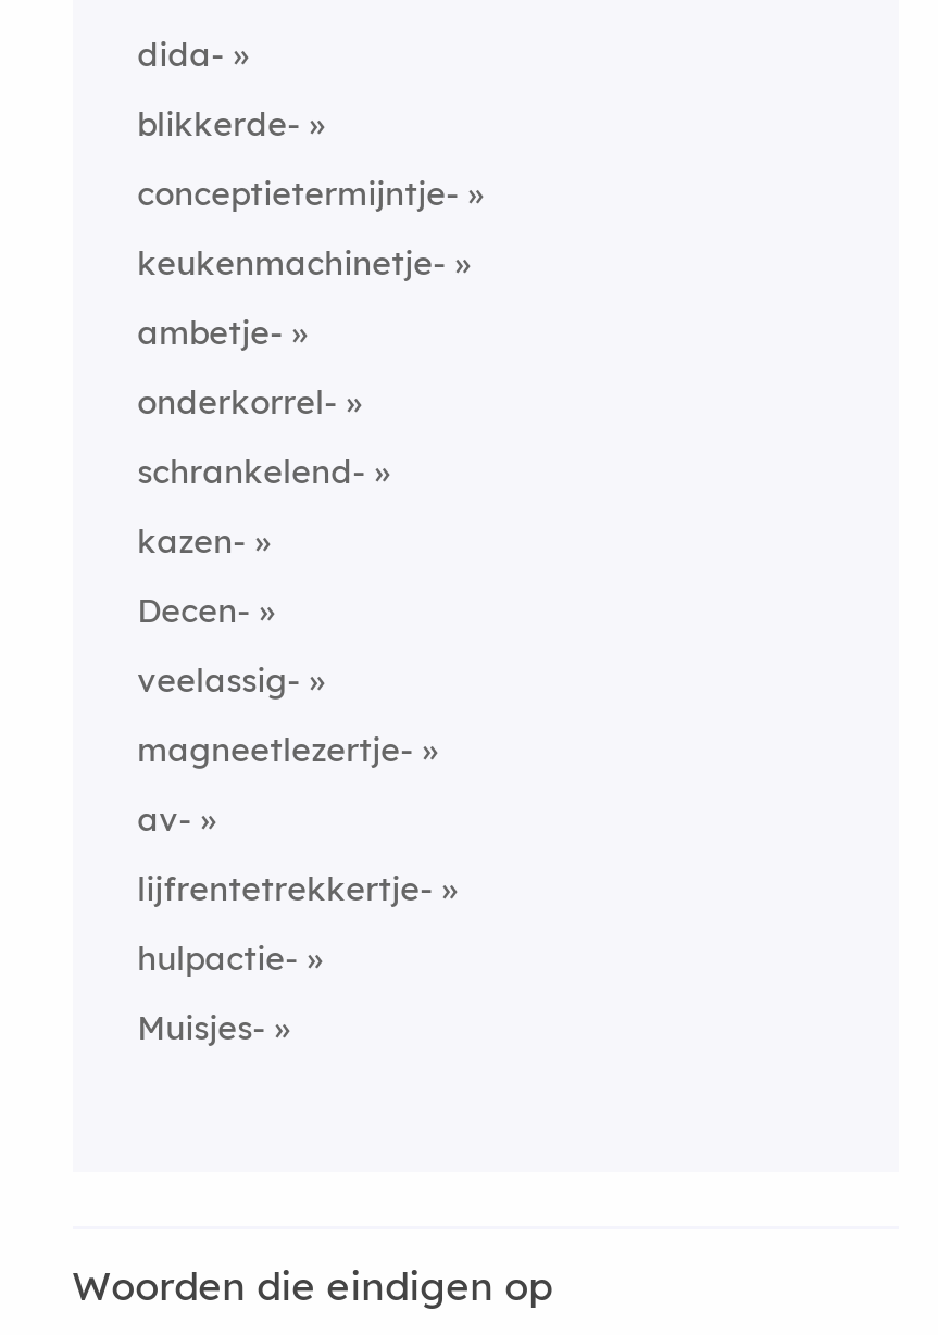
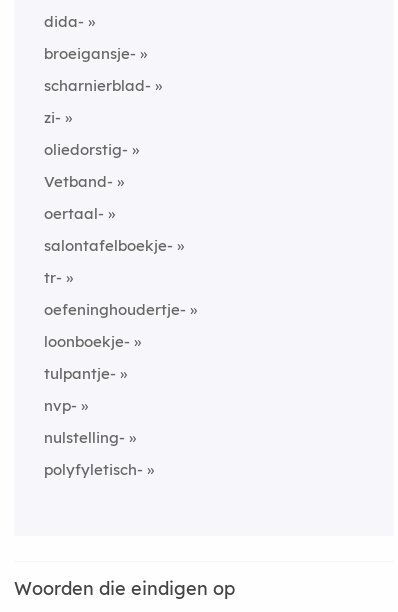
- blikkerde-
+ broeigansje-

- conceptietermijntje-
+ scharnierblad-

- keukenmachinetje-
+ zi-

- ambetje-
+ oliedorstig-

- onderkorrel-
+ Vetband-

- schrankelend-
+ oertaal-

- kazen-
+ salontafelboekje-

- Decen-
+ tr-

- veelassig-
+ oefeninghoudertje-

- magneetlezertje-
+ loonboekje-

- av-
+ tulpantje-

- lijfrentetrekkertje-
+ nvp-

- hulpactie-
+ nulstelling-

- Muisjes-
+ polyfyletisch-
